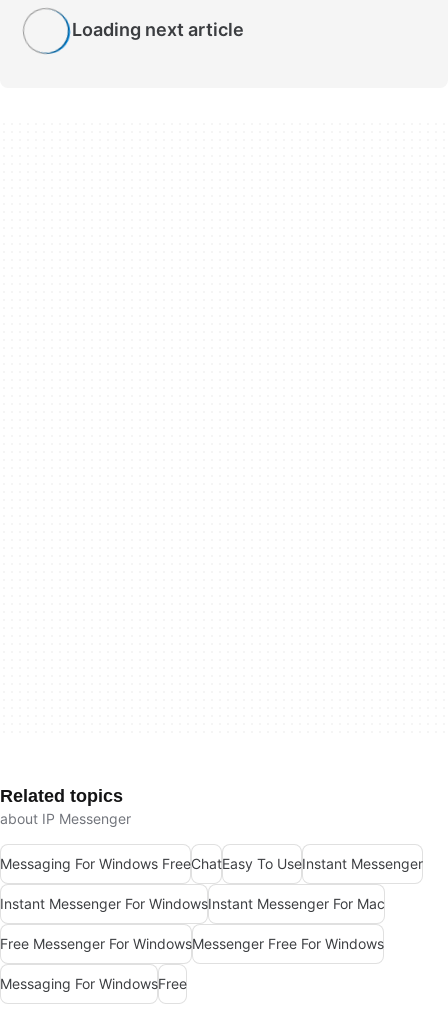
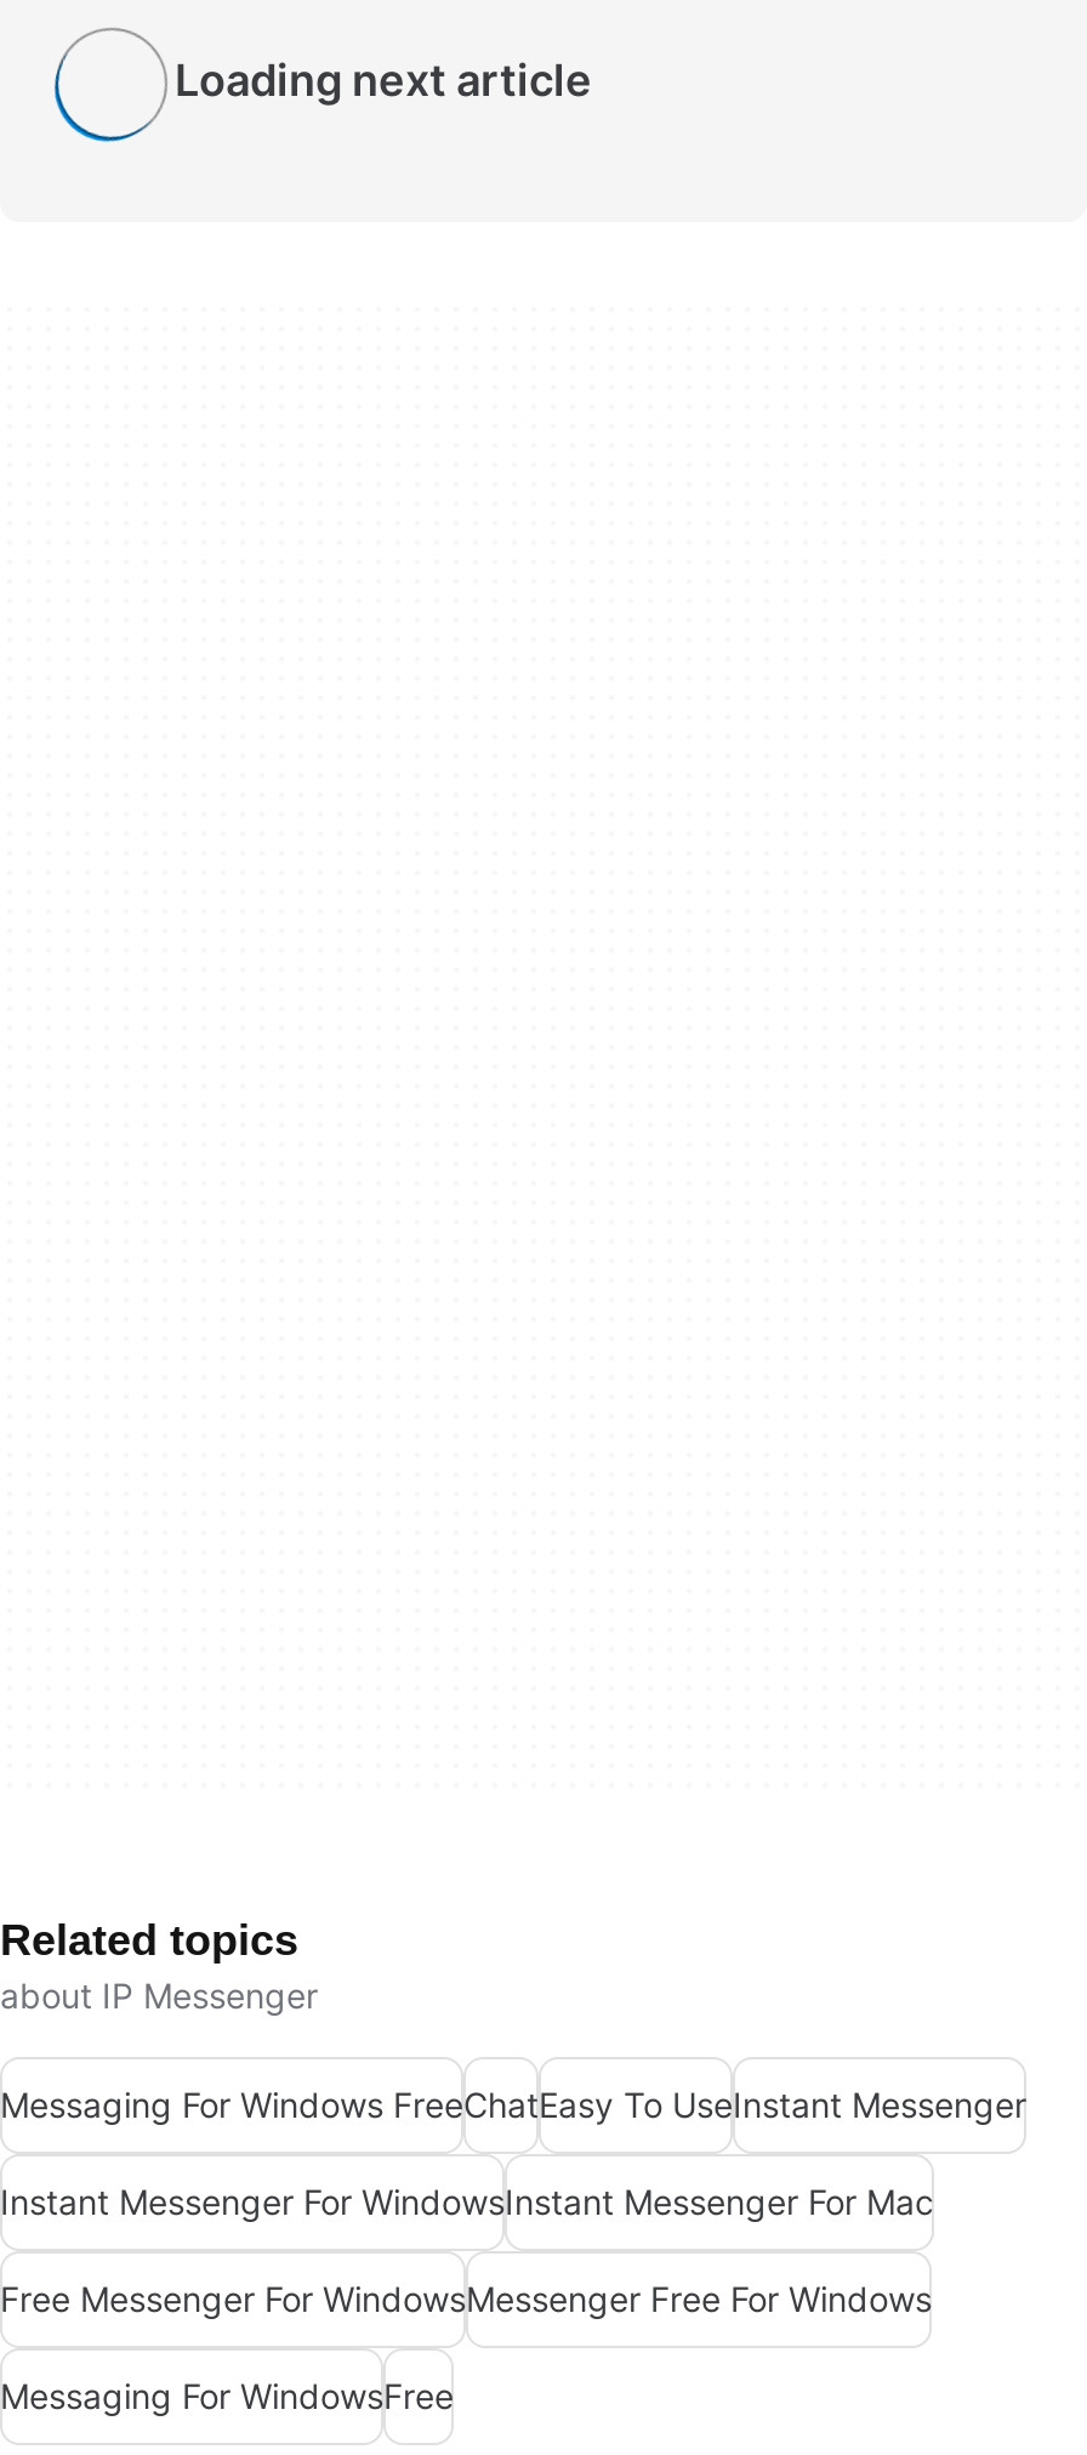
- [image]
+ [image]
